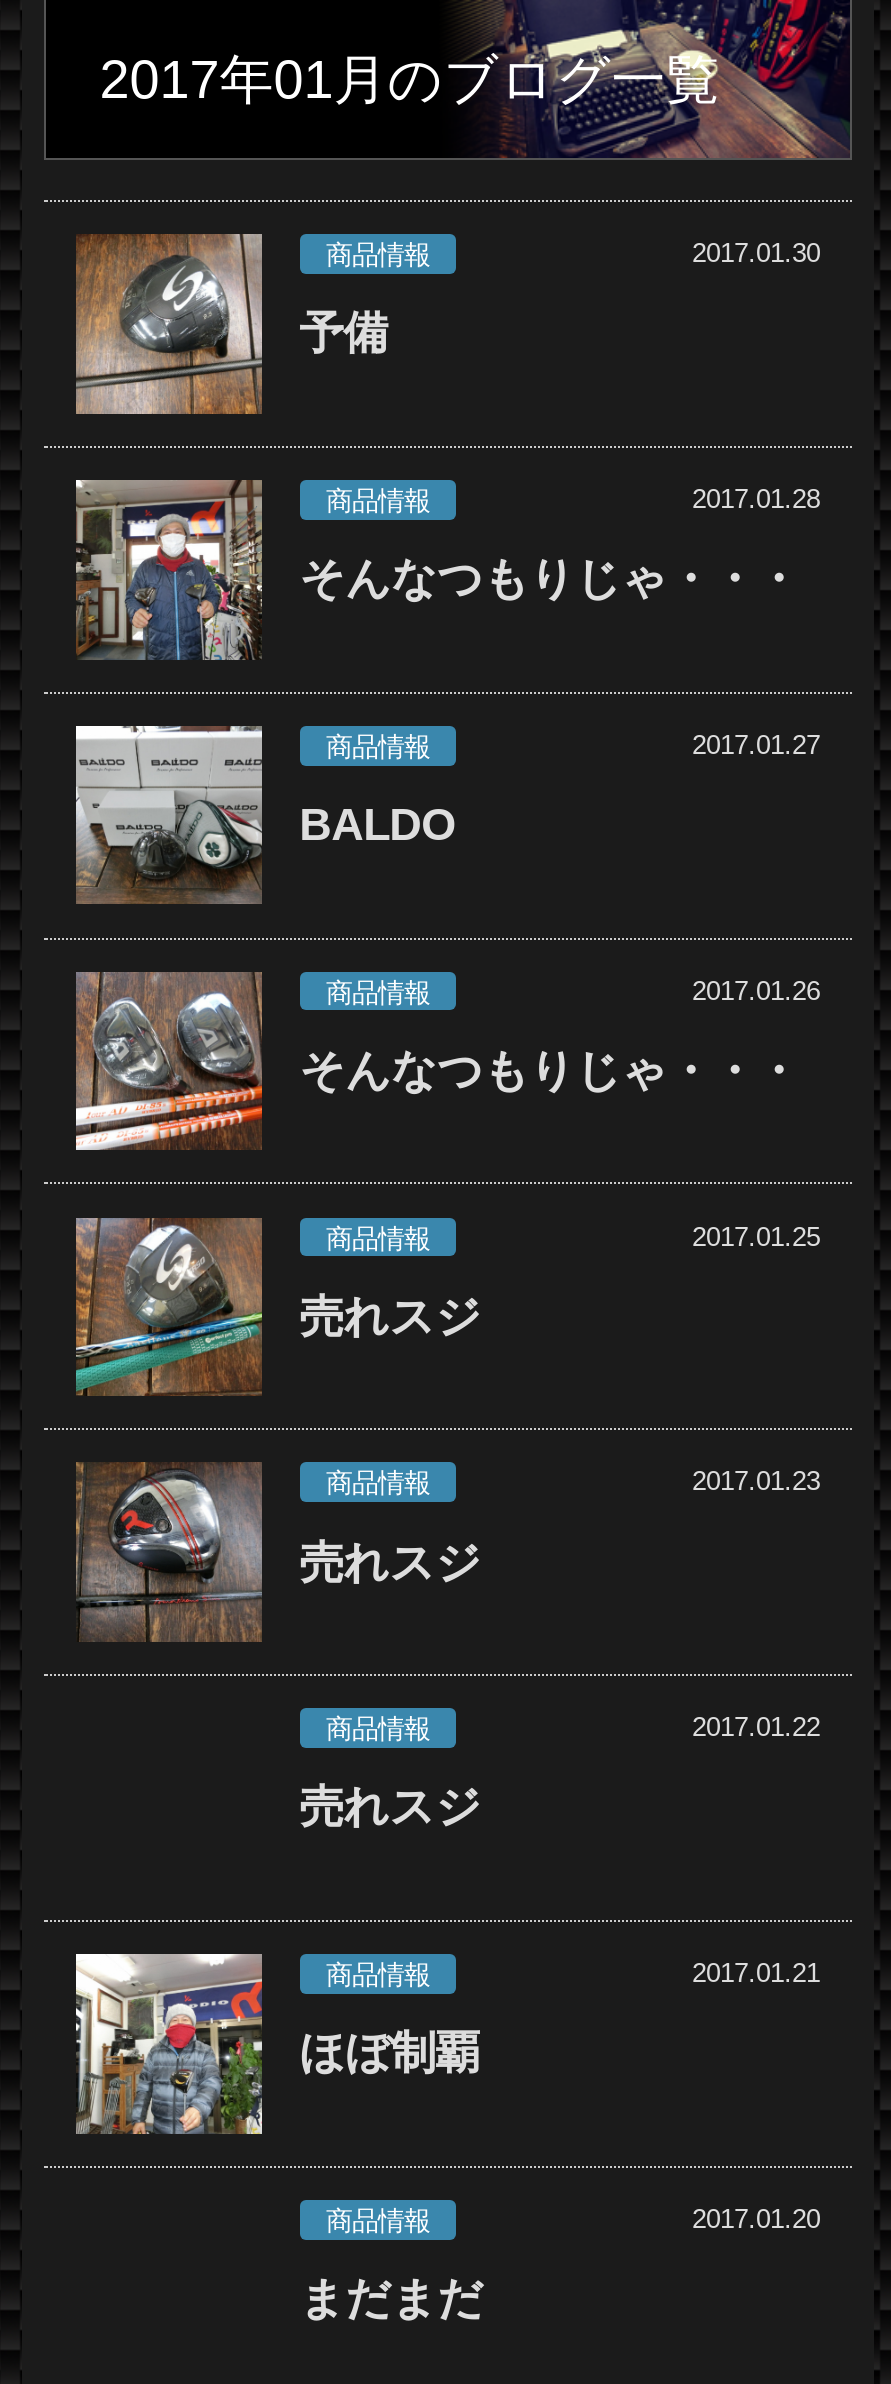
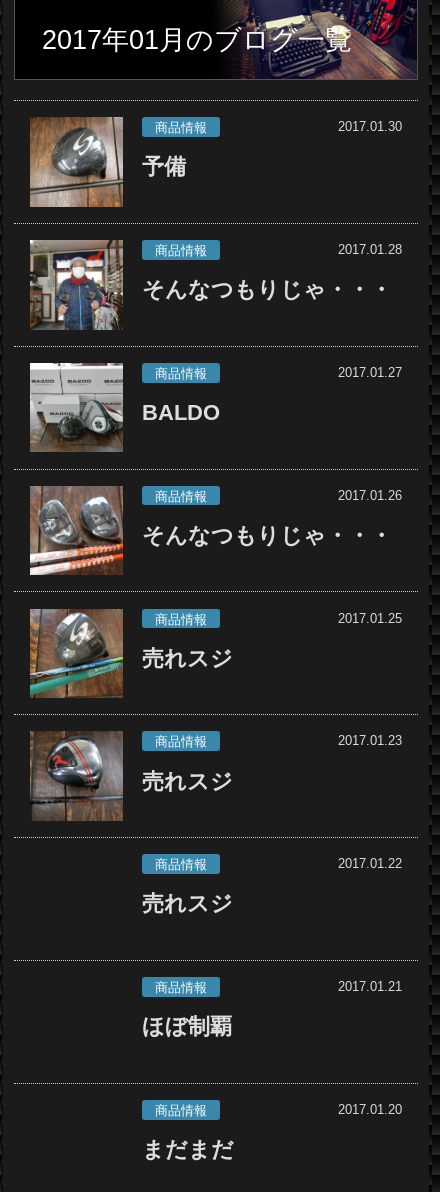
- [image]
